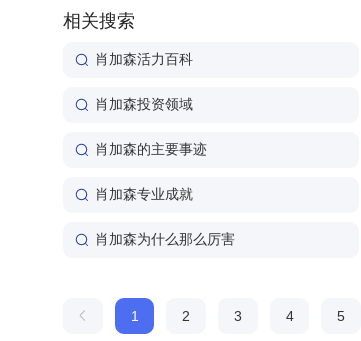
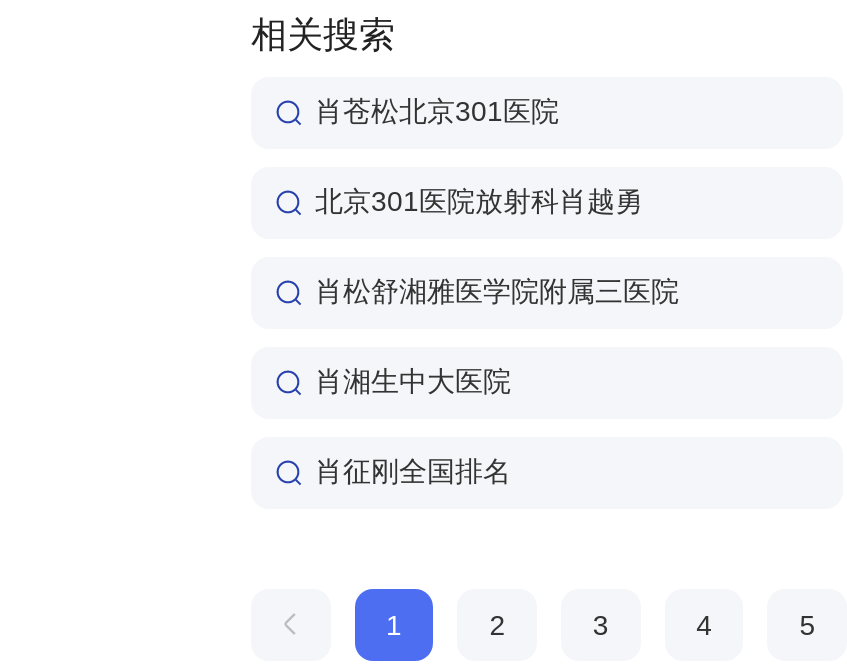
- 肖加森活力百科
+ 肖苍松北京301医院

- 肖加森投资领域
+ 北京301医院放射科肖越勇

- 肖加森的主要事迹
+ 肖松舒湘雅医学院附属三医院

- 肖加森专业成就
+ 肖湘生中大医院

- 肖加森为什么那么厉害
+ 肖征刚全国排名
